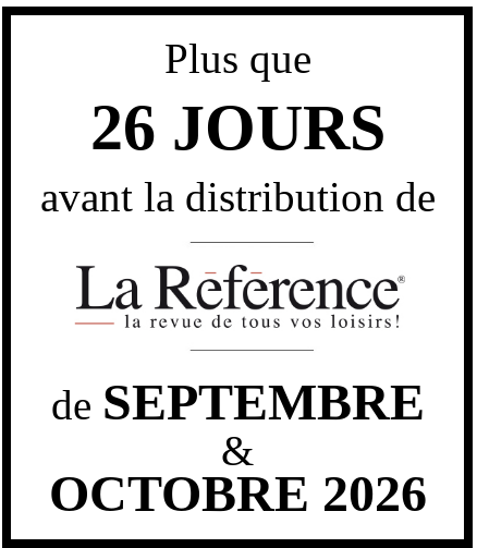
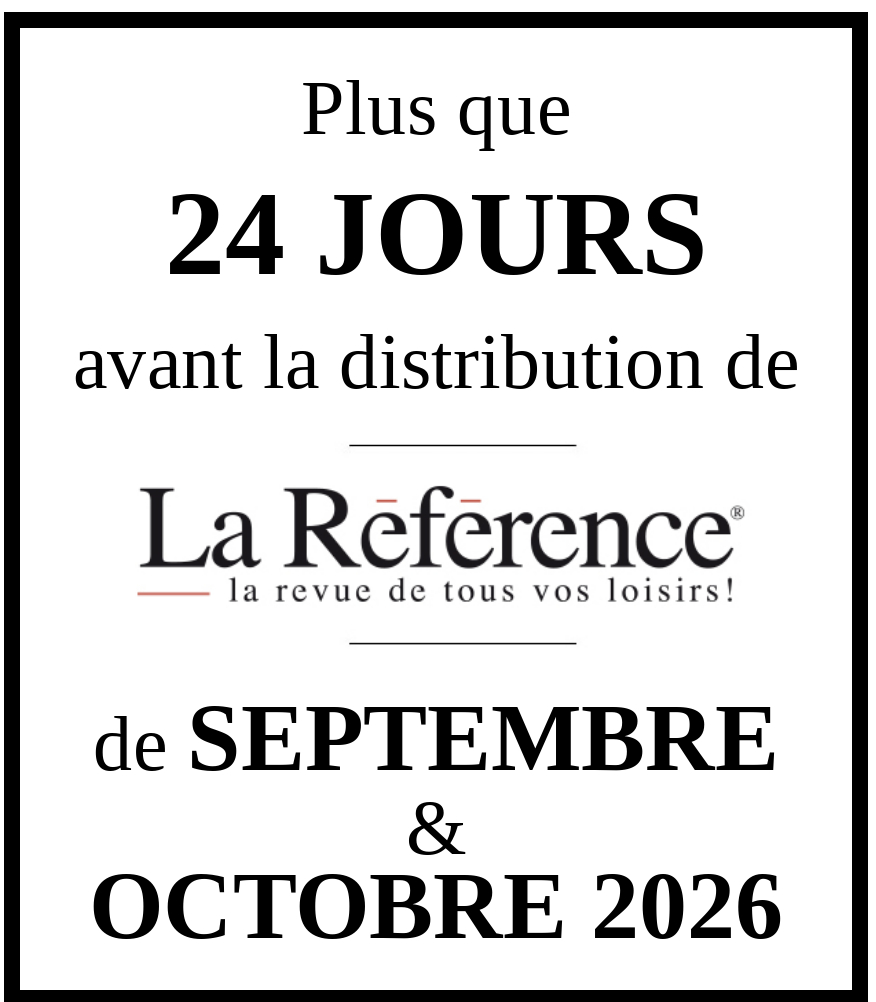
- 26 JOURS
+ 24 JOURS
